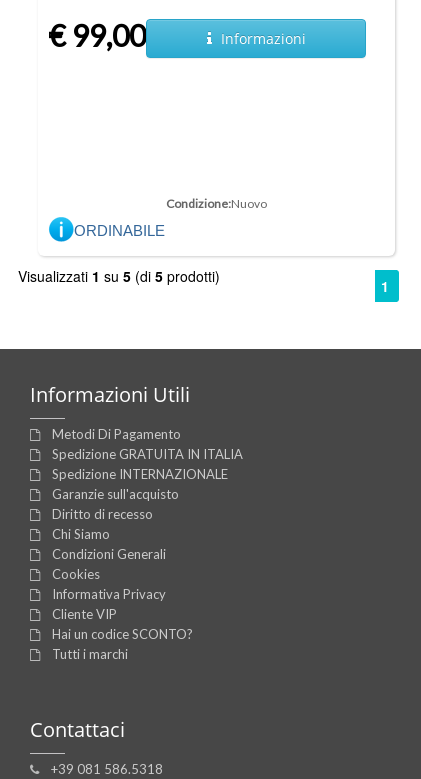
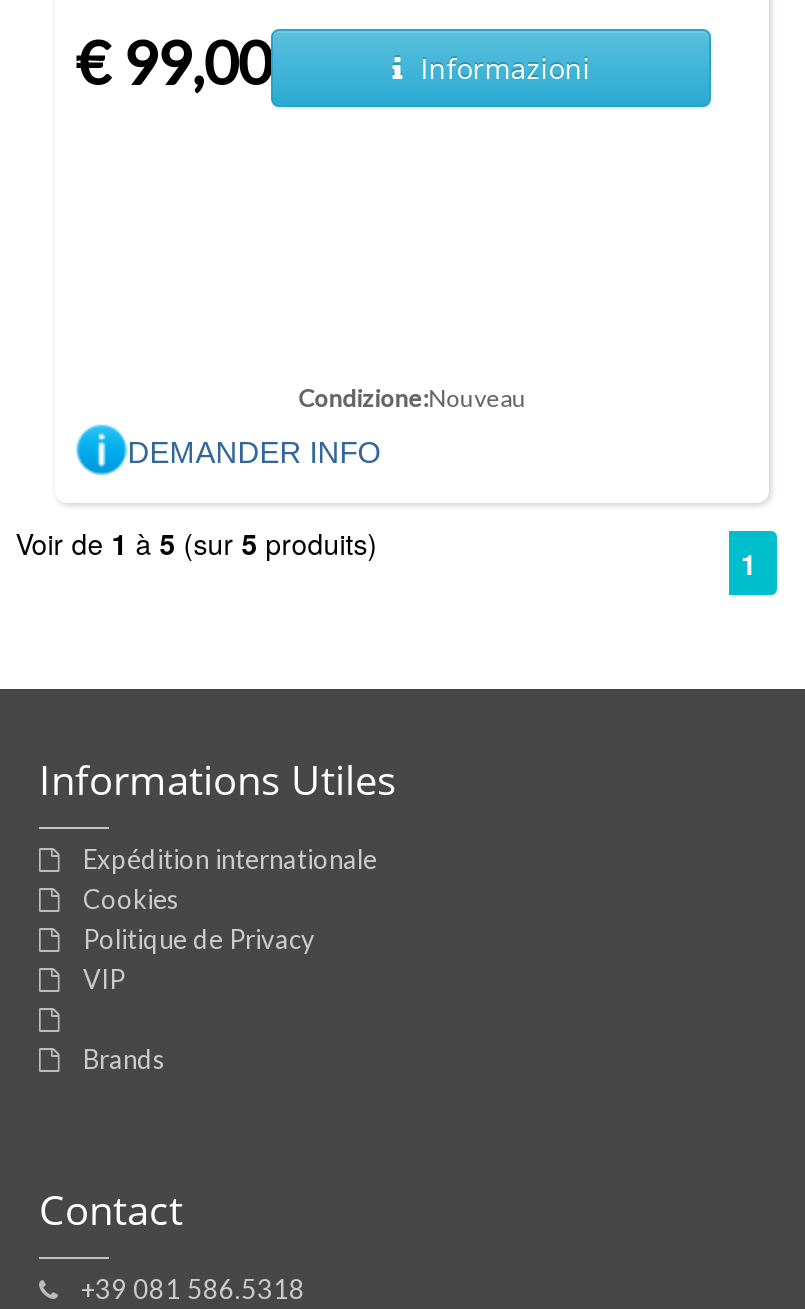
- Condizione:Nuovo
+ Condizione:Nouveau

- ORDINABILE
+ DEMANDER INFO

- Visualizzati 1 su 5 (di 5 prodotti)
+ Voir de 1 à 5 (sur 5 produits)

- Informazioni Utili
+ Informations Utiles

- Metodi Di Pagamento
- Spedizione GRATUITA IN ITALIA
- Spedizione INTERNAZIONALE
- Garanzie sull'acquisto
- Diritto di recesso
- Chi Siamo
- Condizioni Generali
+ Expédition internationale

- Informativa Privacy
- Cliente VIP
- Hai un codice SCONTO?
- Tutti i marchi
- Contattaci
+ Politique de Privacy
+ VIP
+ Brands
+ Contact
